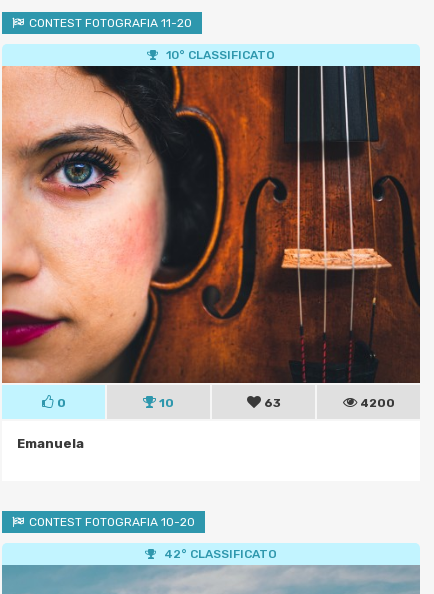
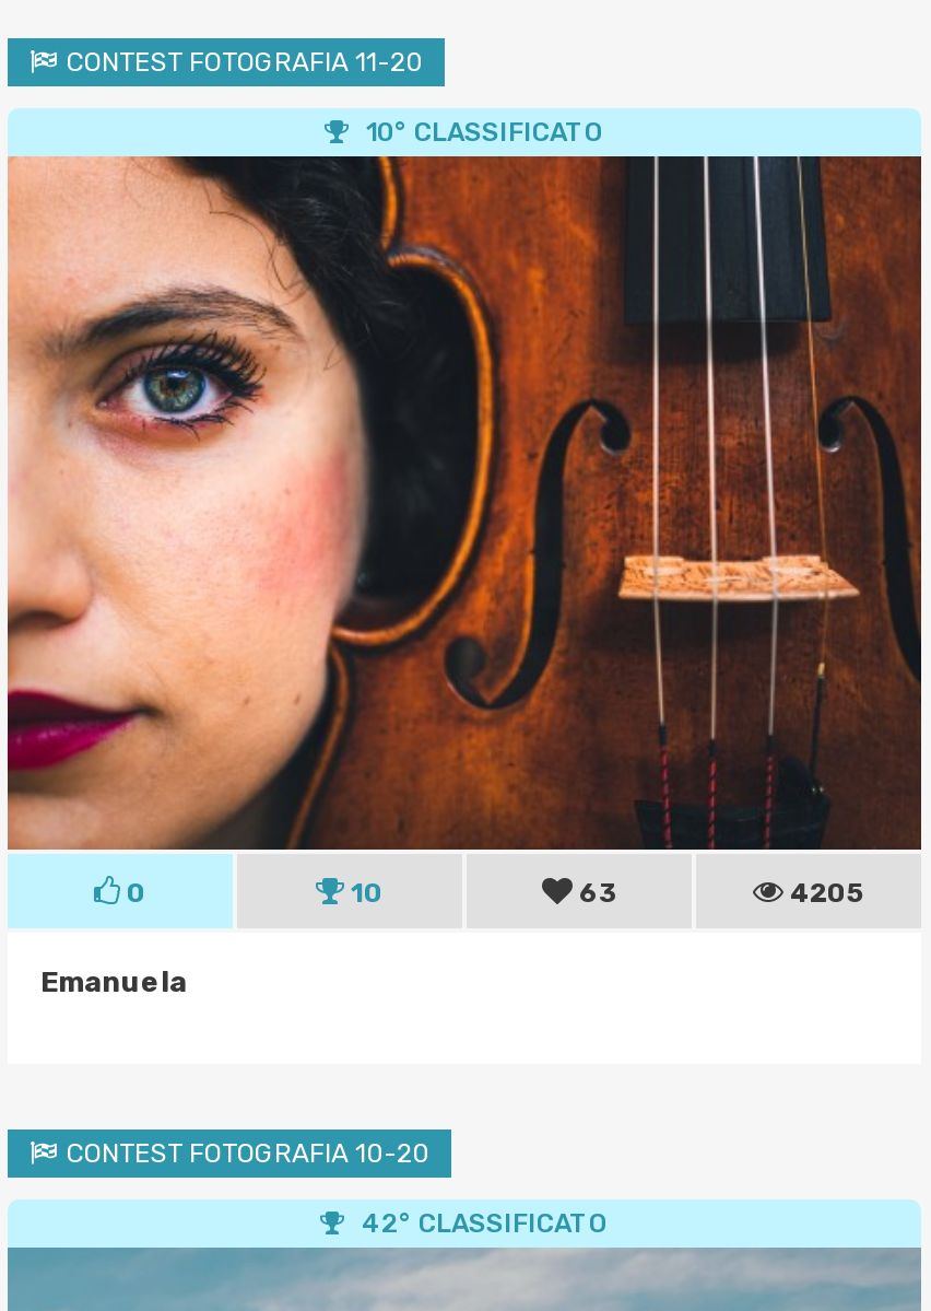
- 4200
+ 4205
